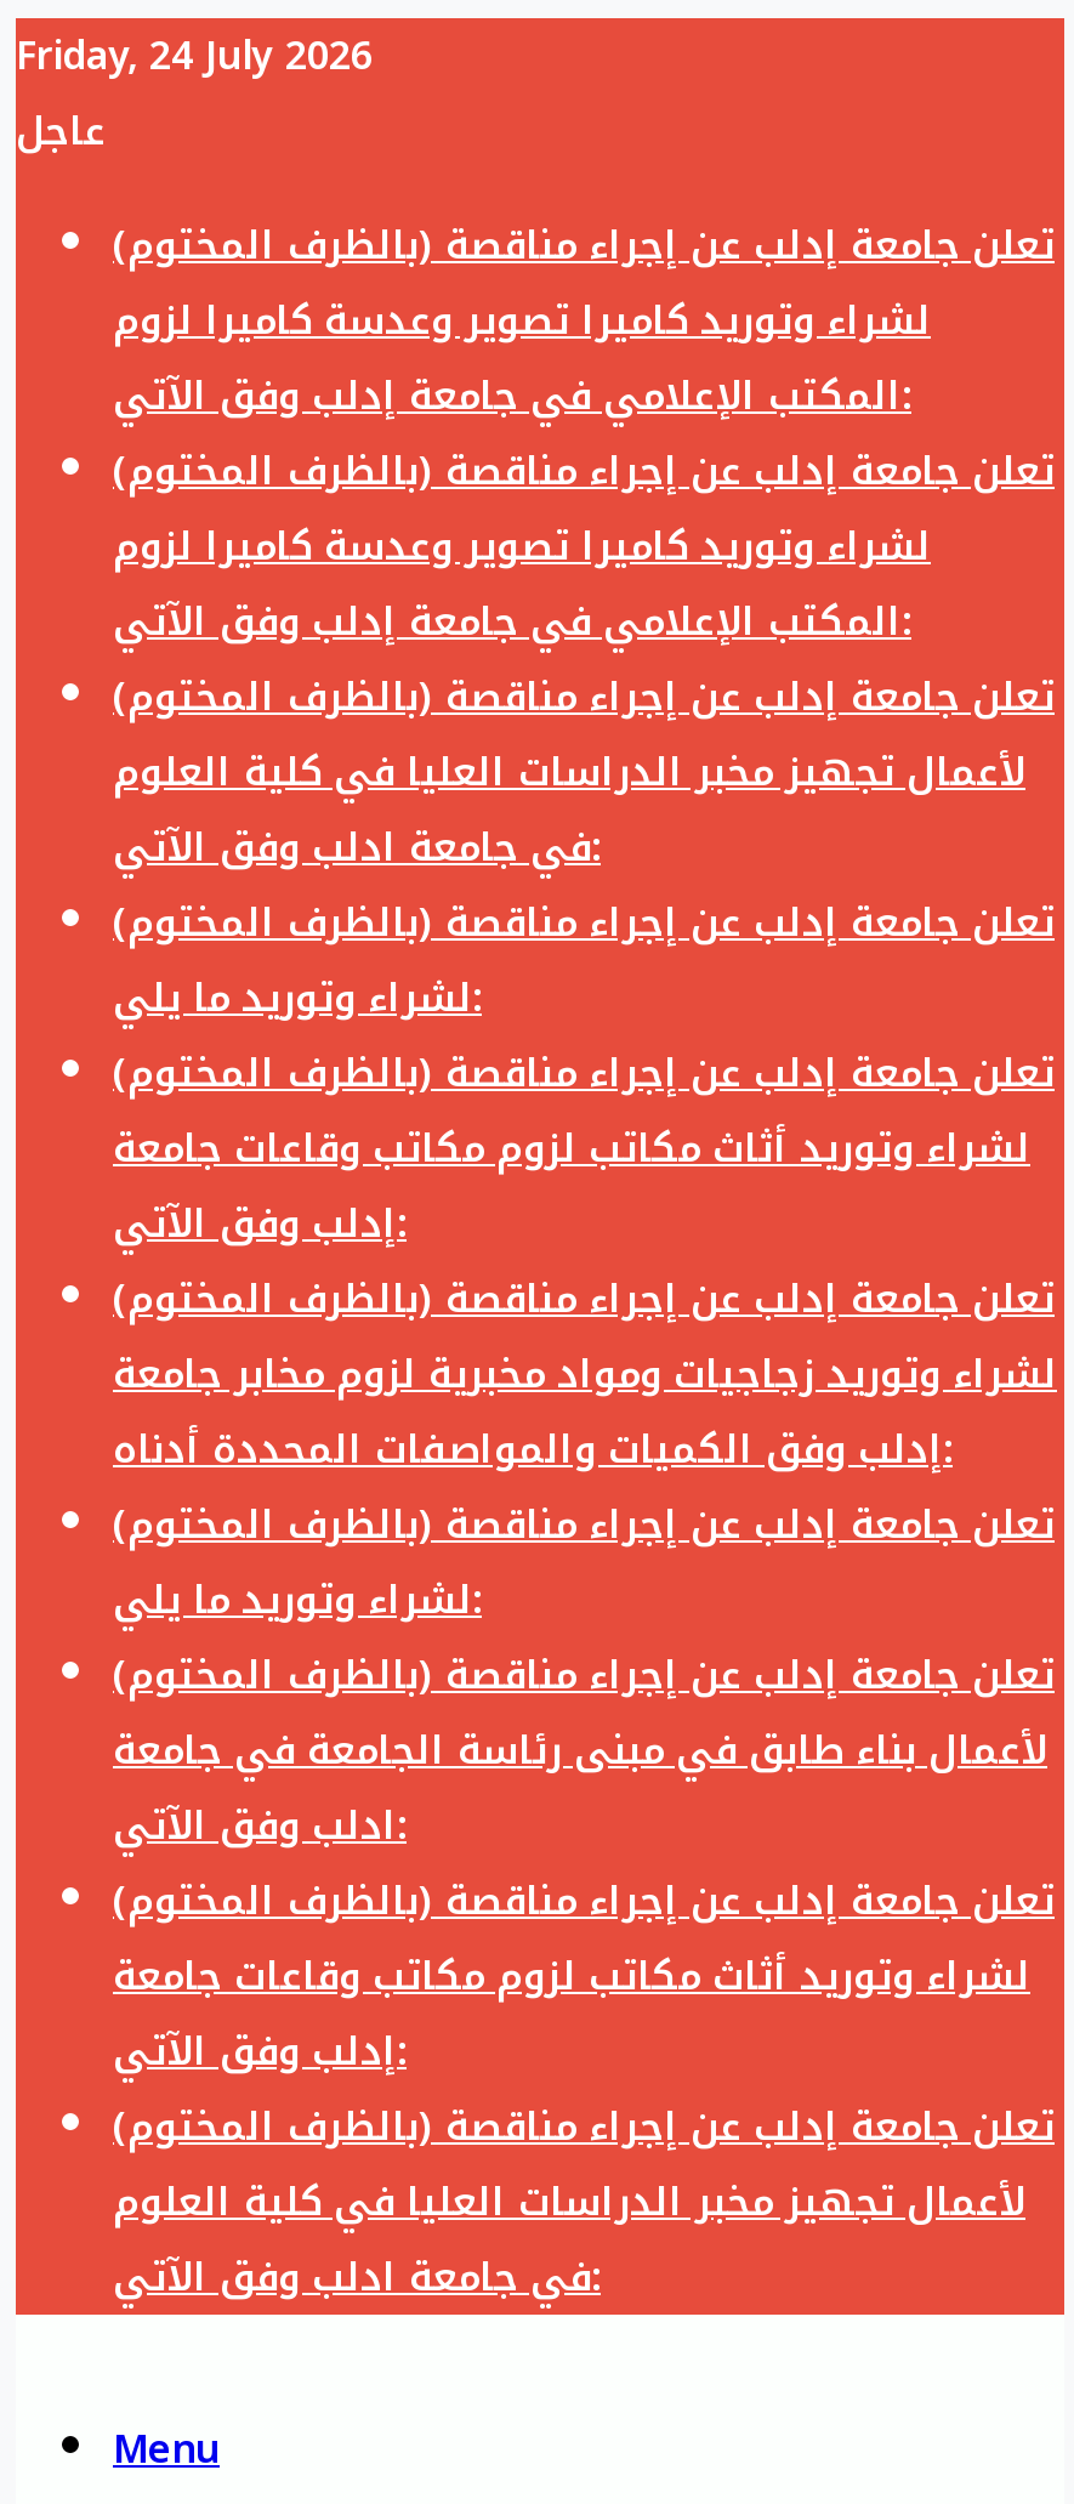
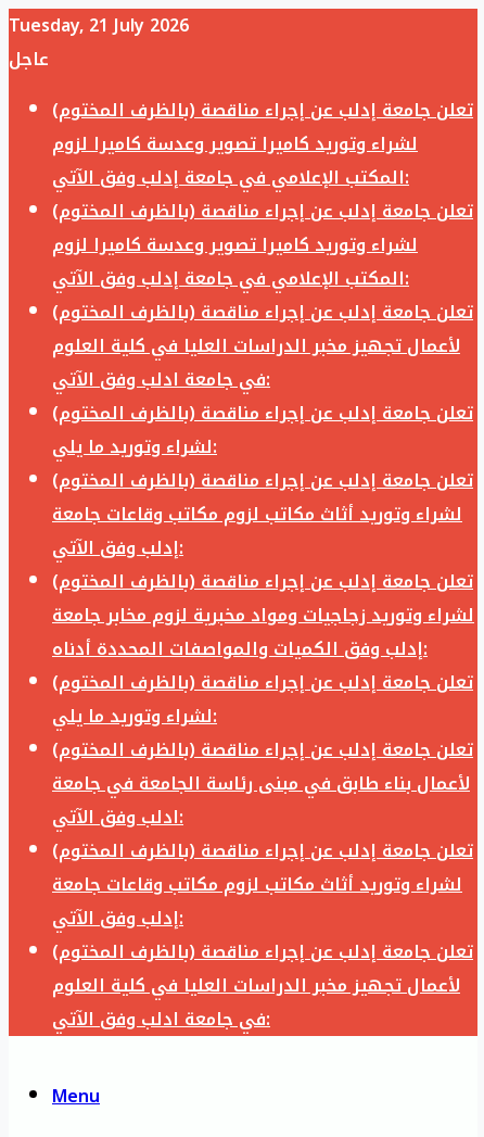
- Friday, 24 July 2026
+ Tuesday, 21 July 2026
